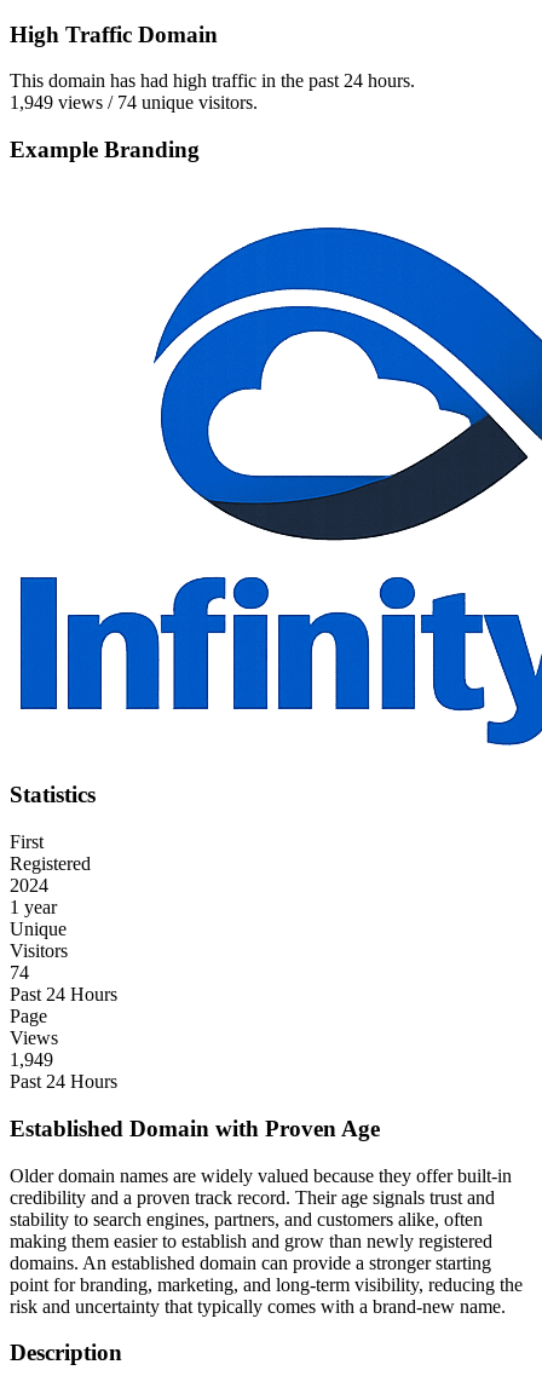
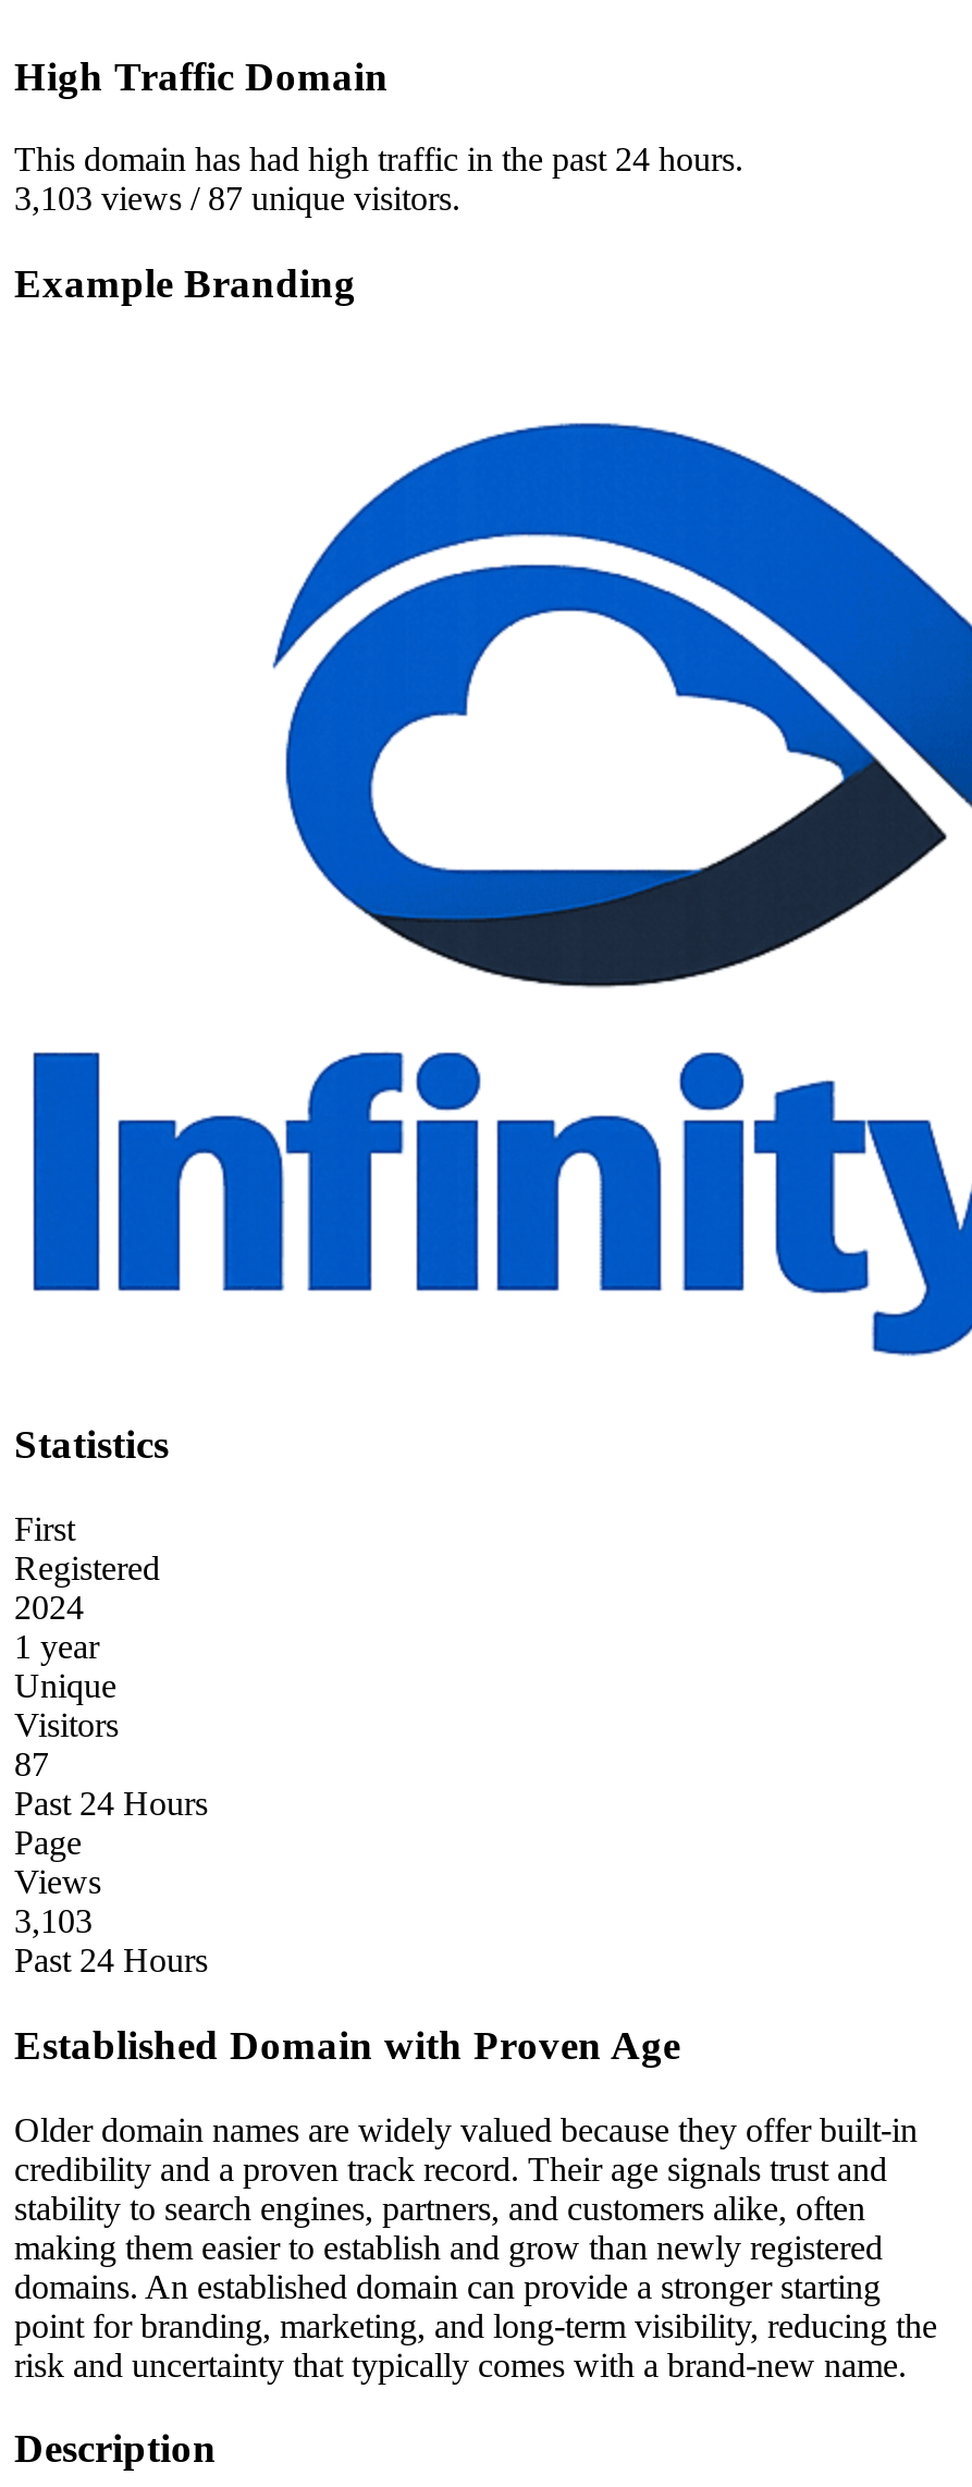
- 1,949 views / 74 unique visitors.
+ 3,103 views / 87 unique visitors.

- 74
+ 87

- 1,949
+ 3,103
